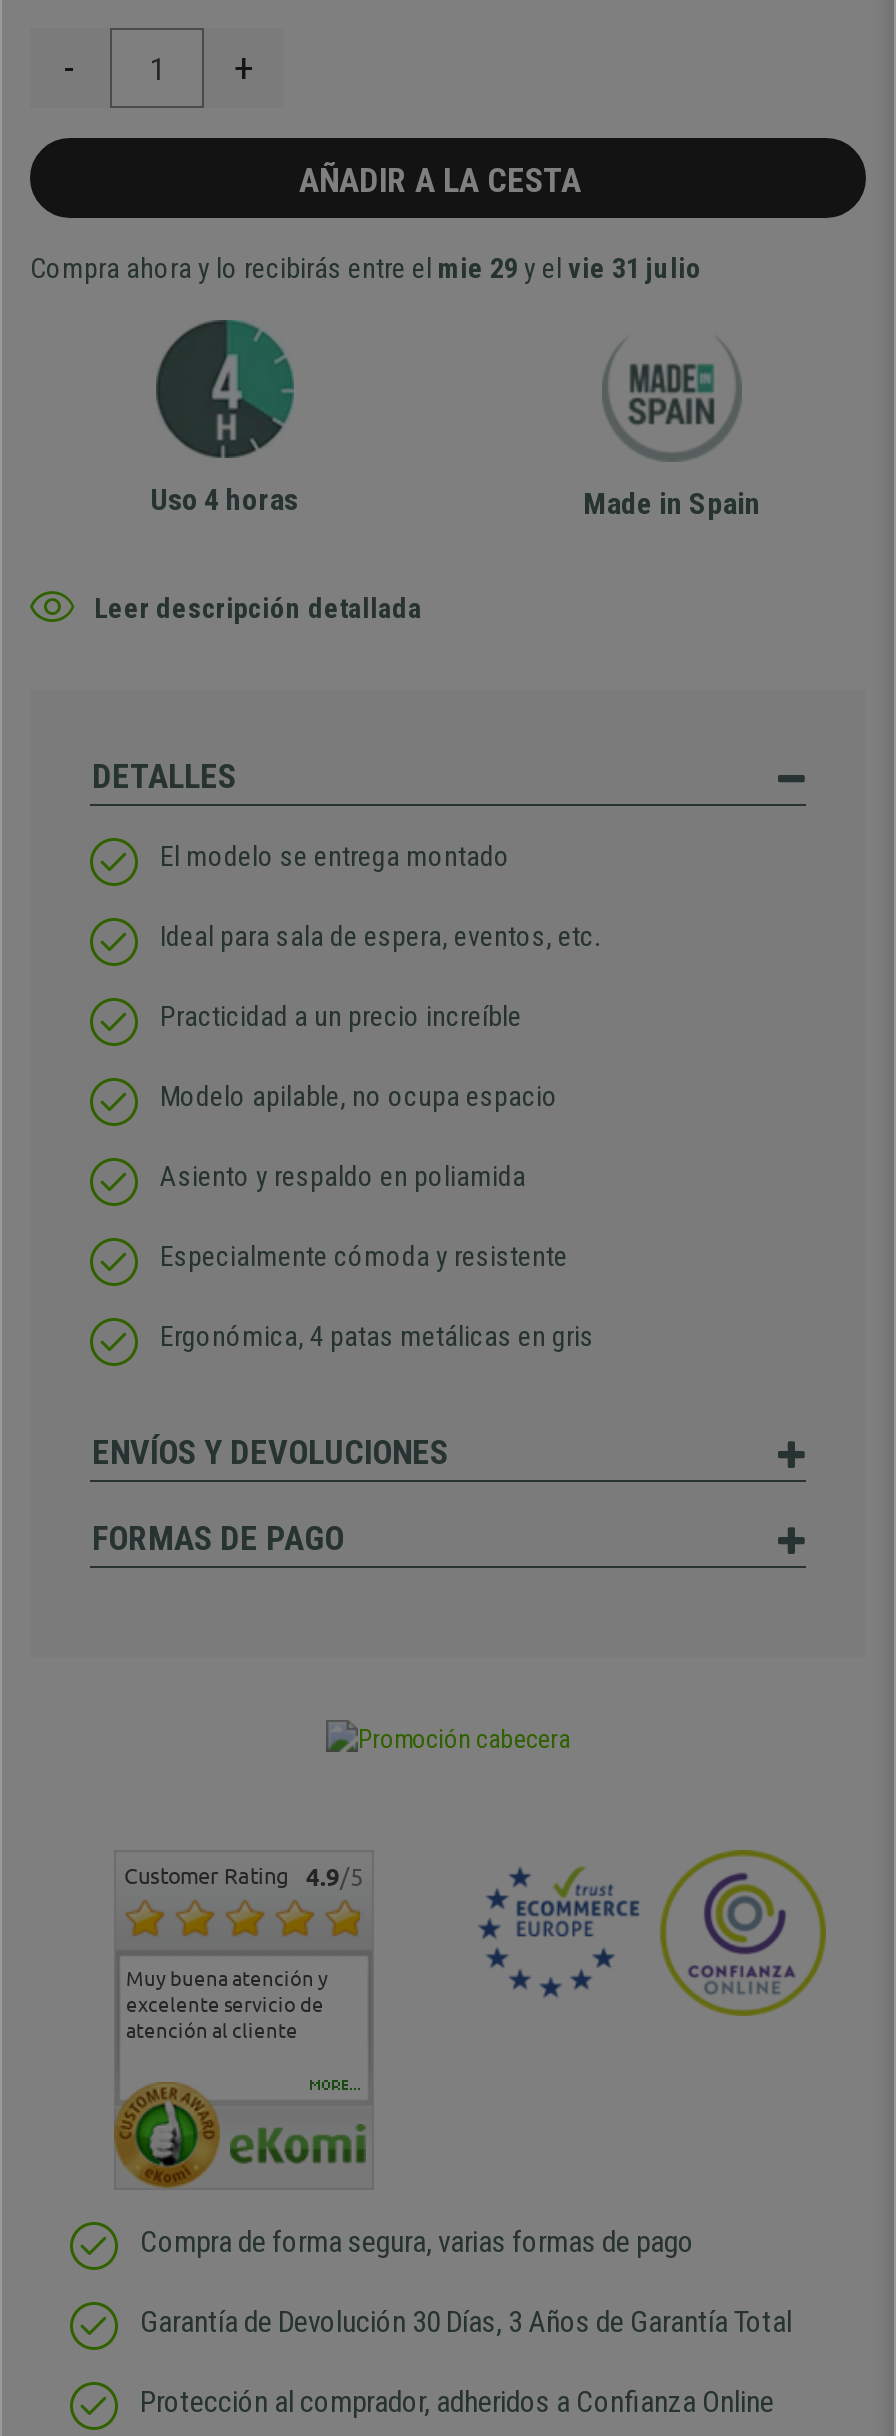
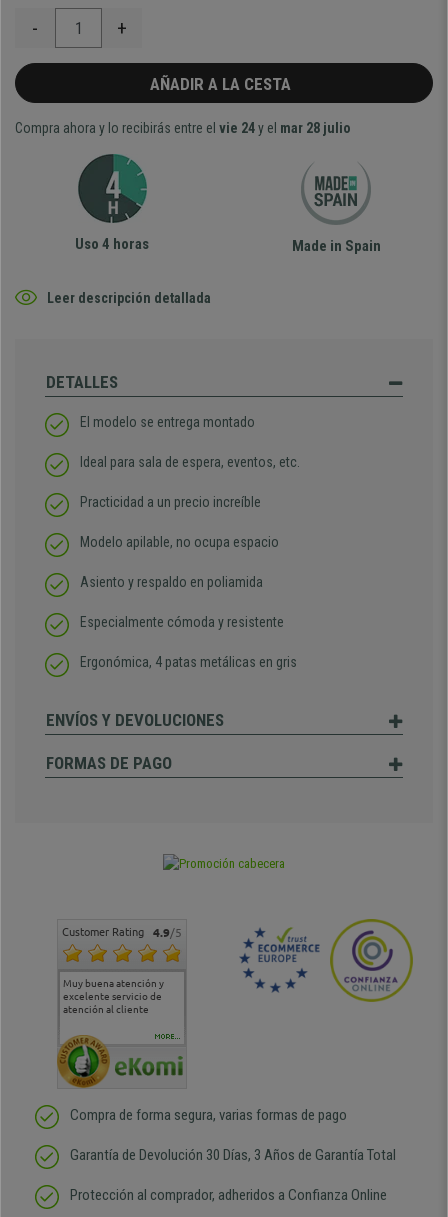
- Compra ahora y lo recibirás entre el mie 29 y el vie 31 julio
+ Compra ahora y lo recibirás entre el vie 24 y el mar 28 julio
